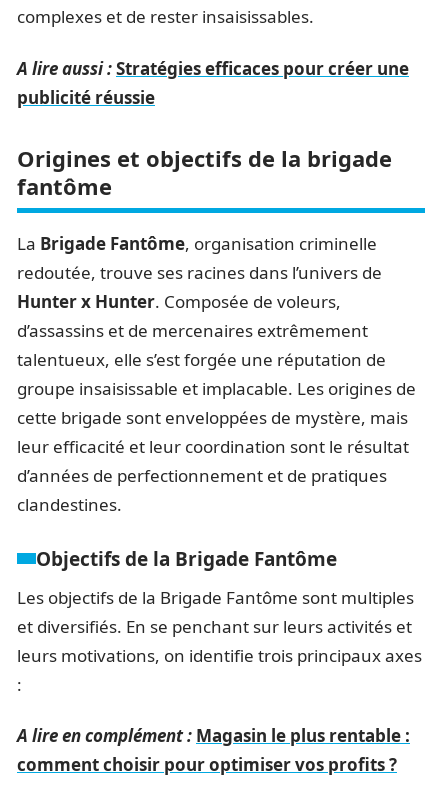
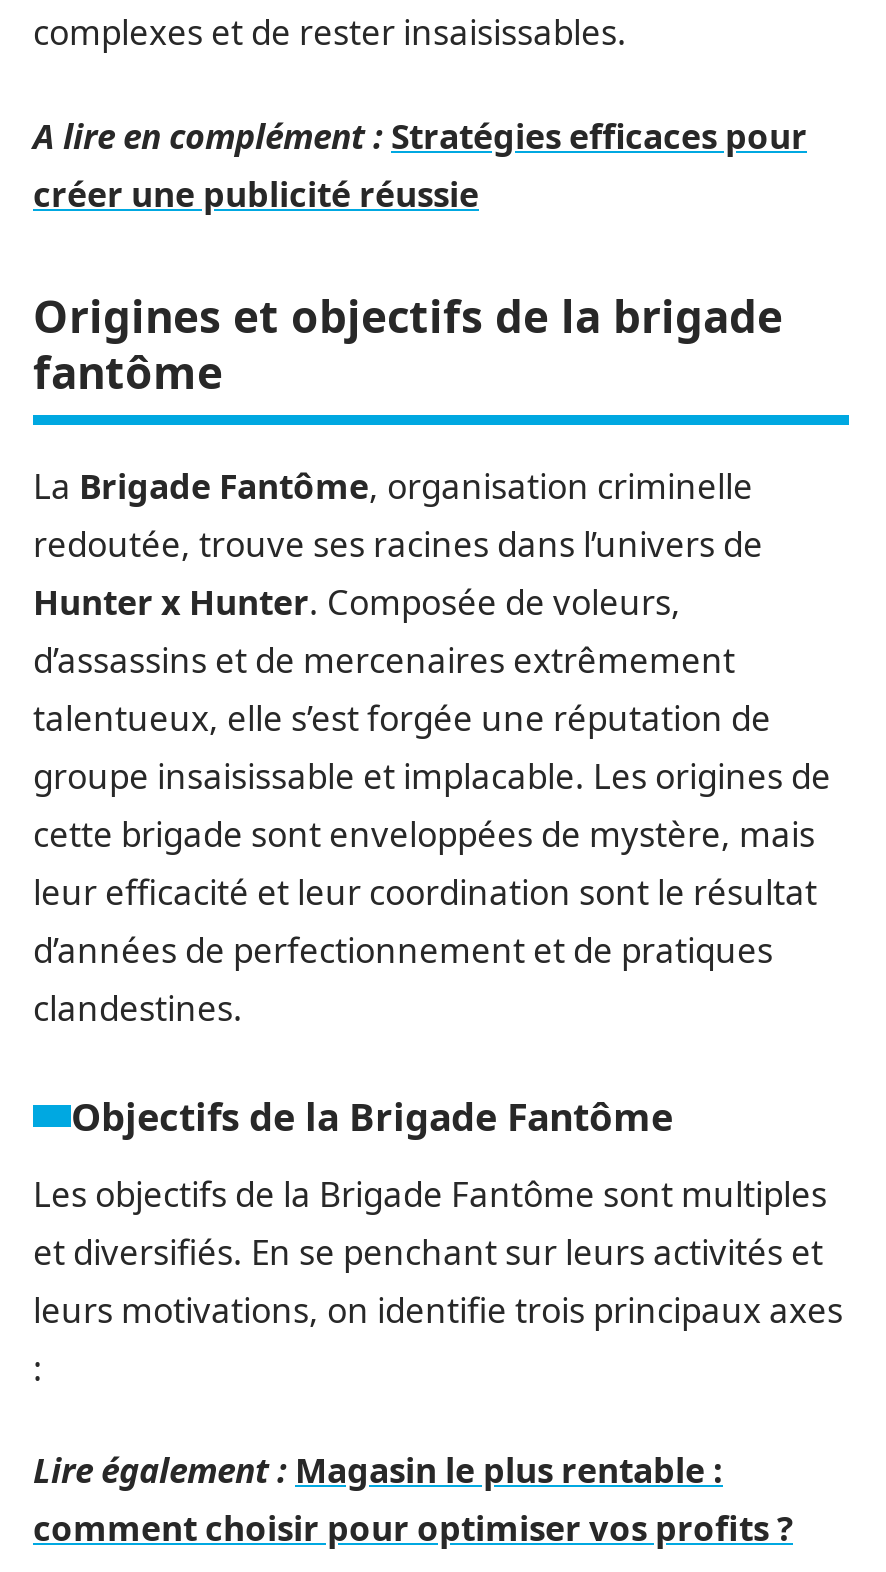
- A lire aussi : Stratégies efficaces pour créer une
- publicité réussie
+ A lire en complément : Stratégies efficaces pour
+ créer une publicité réussie

- A lire en complément : Magasin le plus rentable :
+ Lire également : Magasin le plus rentable :
